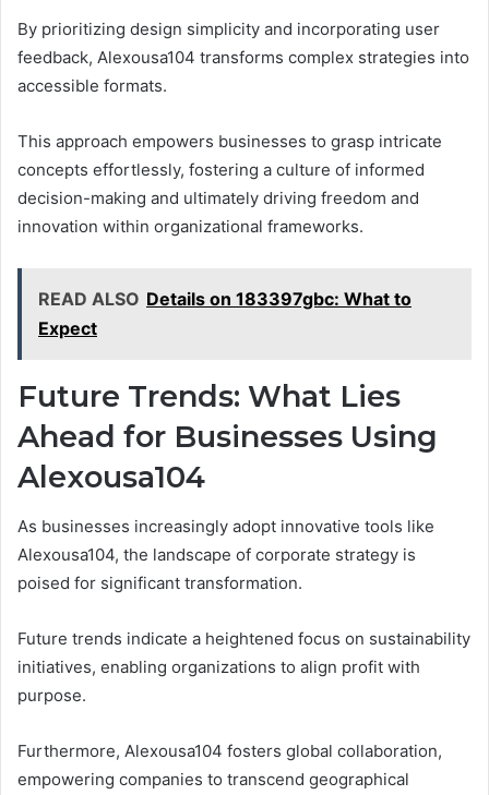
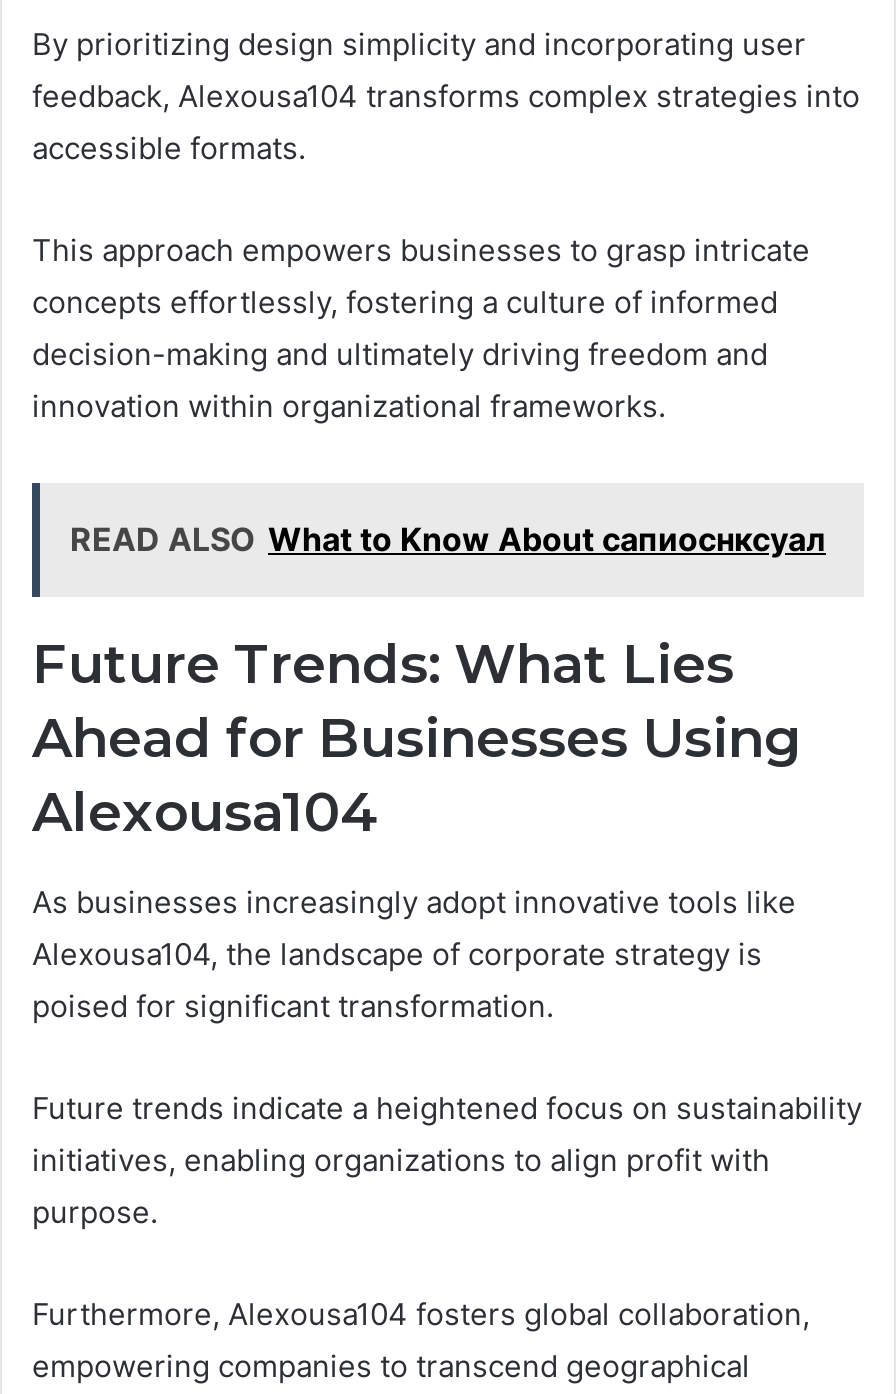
- READ ALSO Details on 183397gbc: What to
- Expect
+ READ ALSO What to Know About сапиоснксуал
